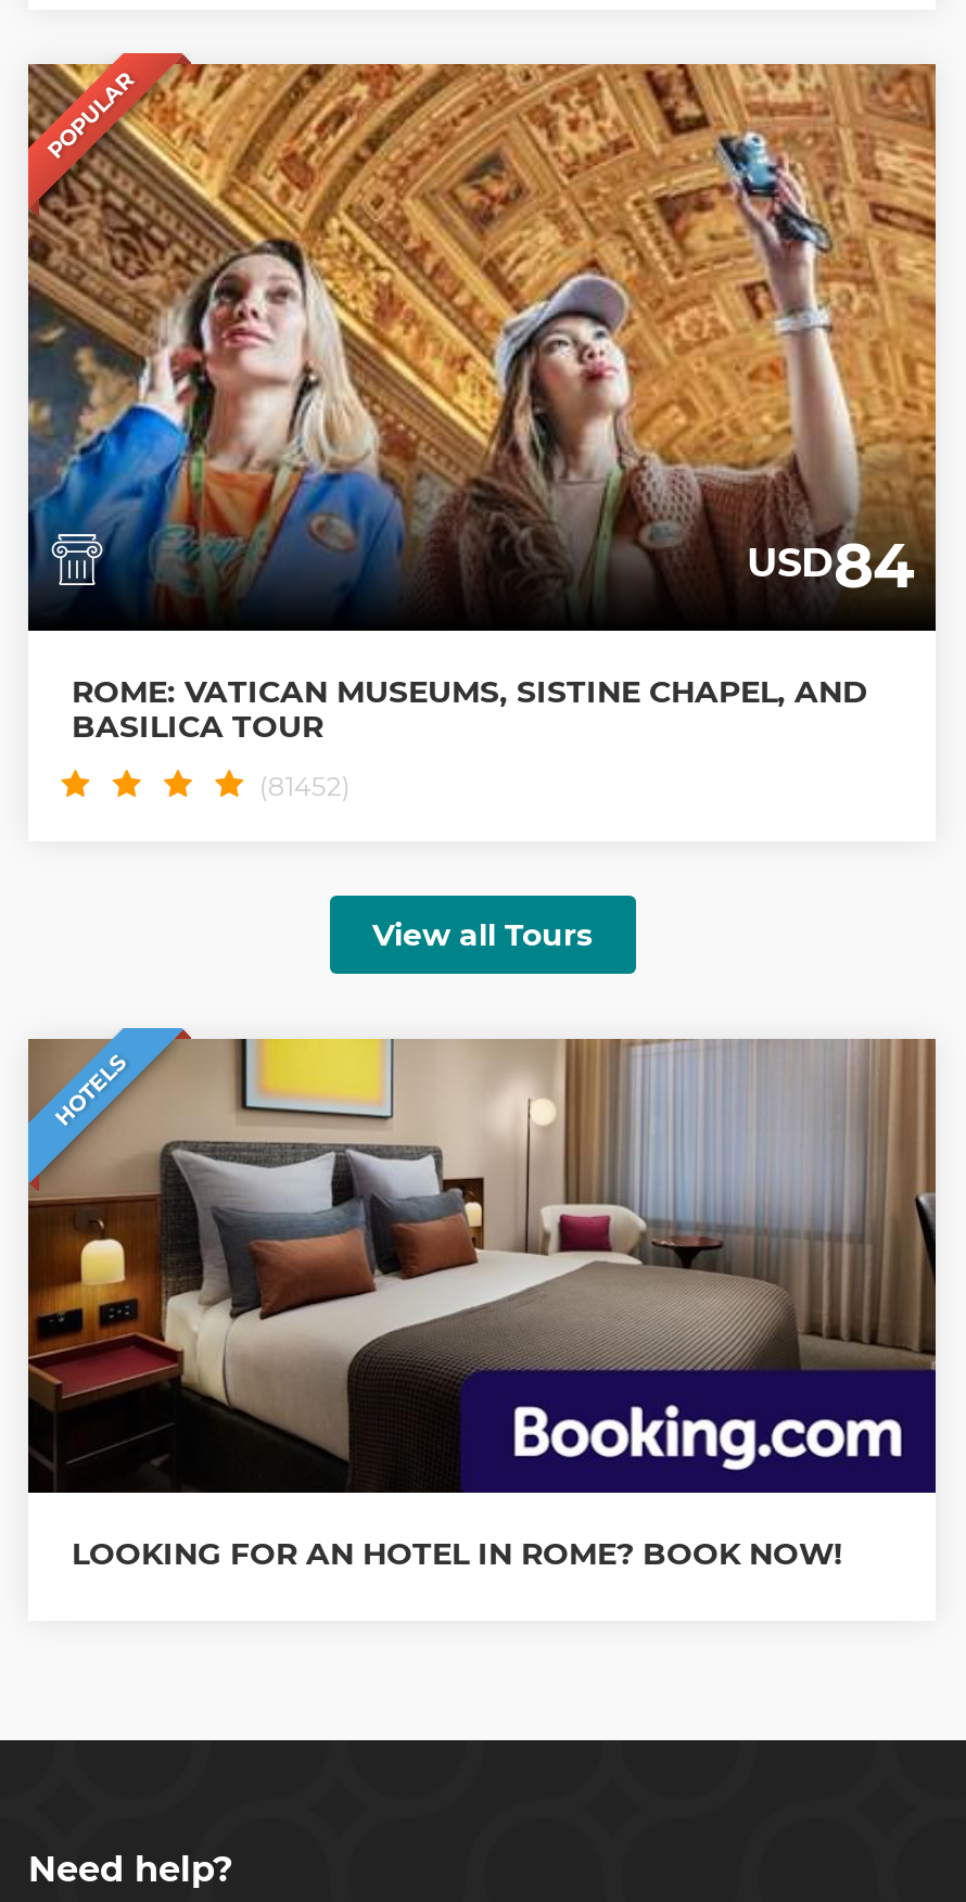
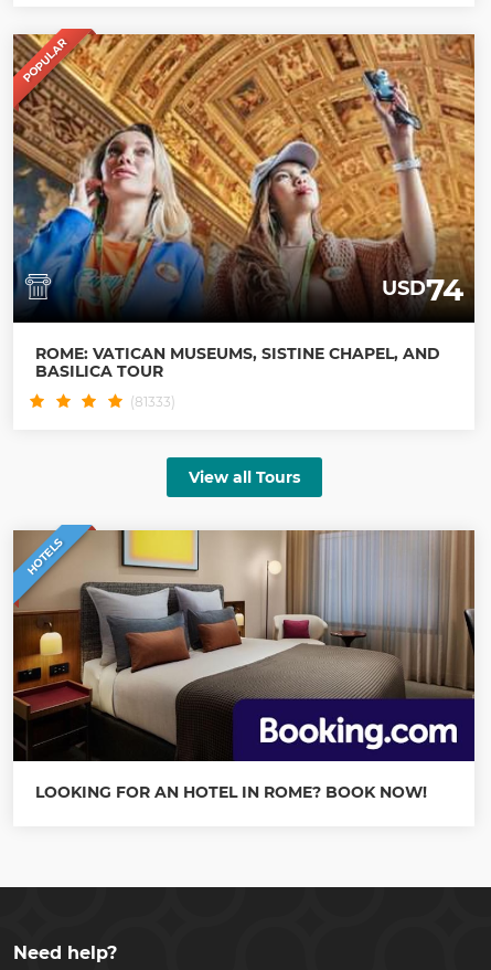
- USD84
+ USD74

- (81452)
+ (81333)
